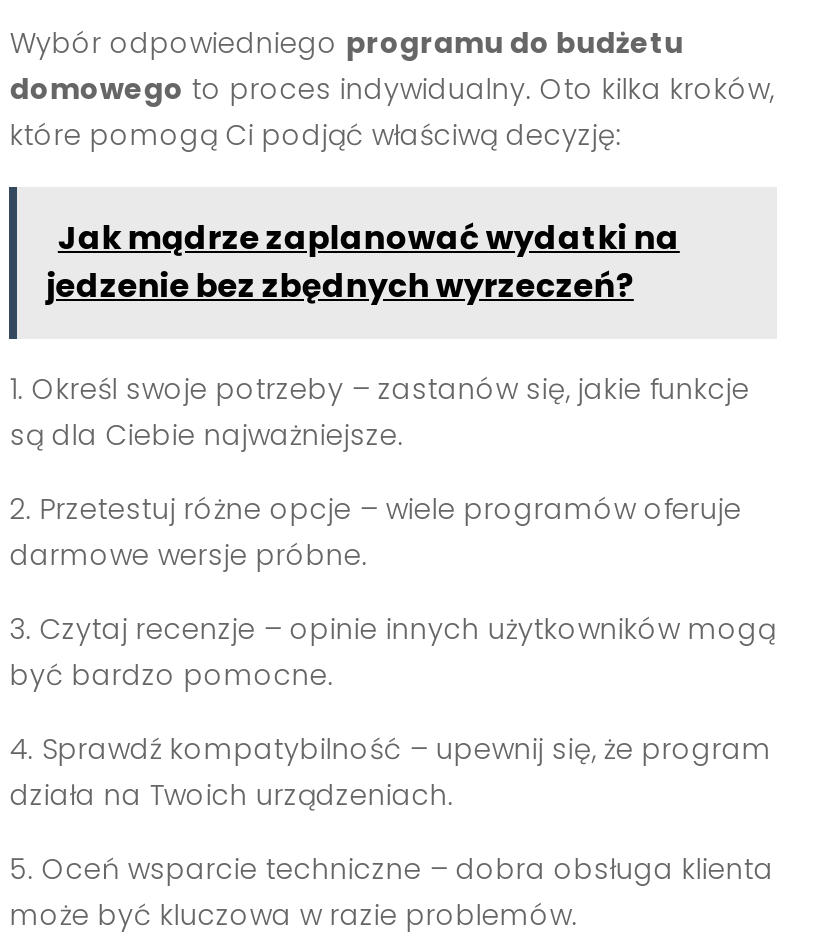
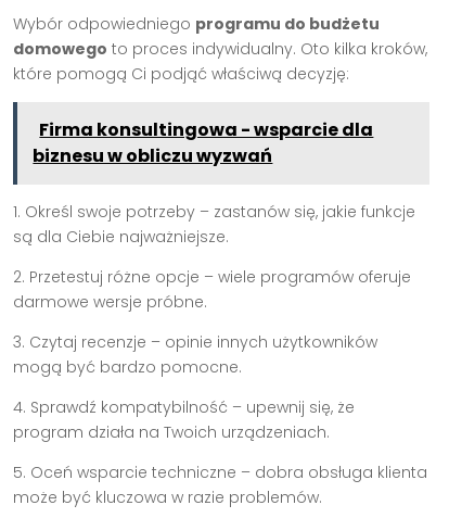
- Jak mądrze zaplanować wydatki na
- jedzenie bez zbędnych wyrzeczeń?
+ Firma konsultingowa - wsparcie dla
+ biznesu w obliczu wyzwań
